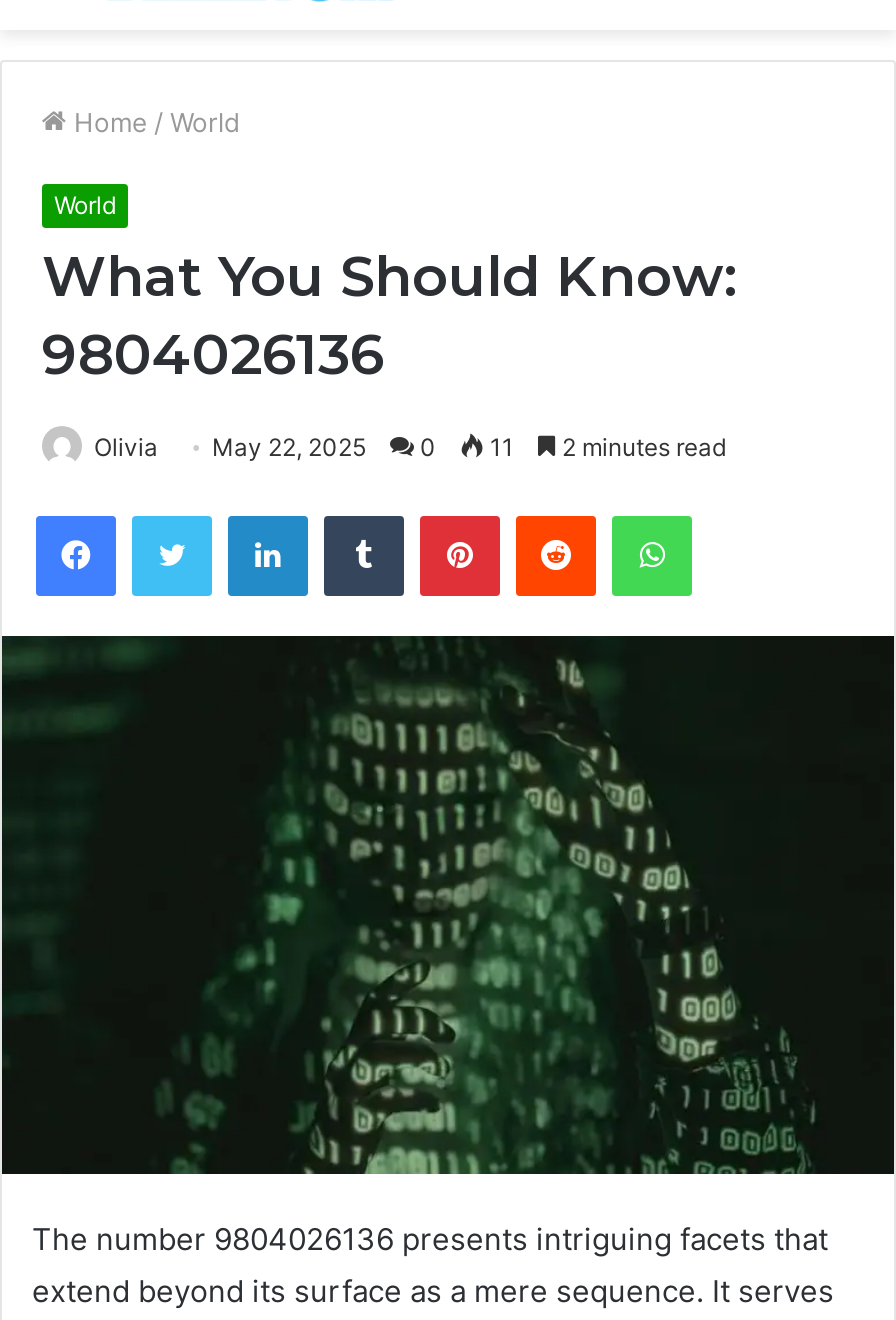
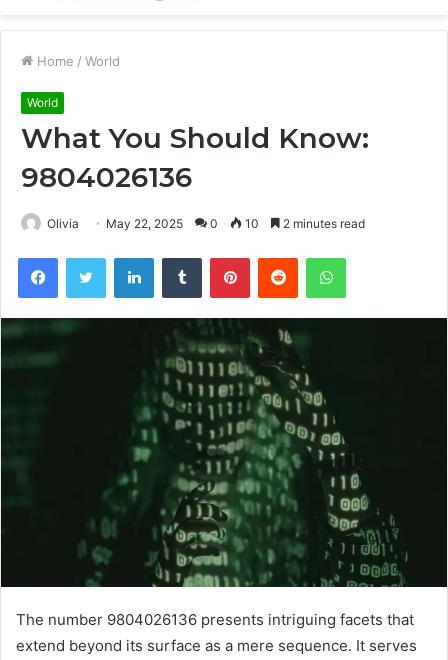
- Olivia May 22, 2025 0 11 2 minutes read
+ Olivia May 22, 2025 0 10 2 minutes read
